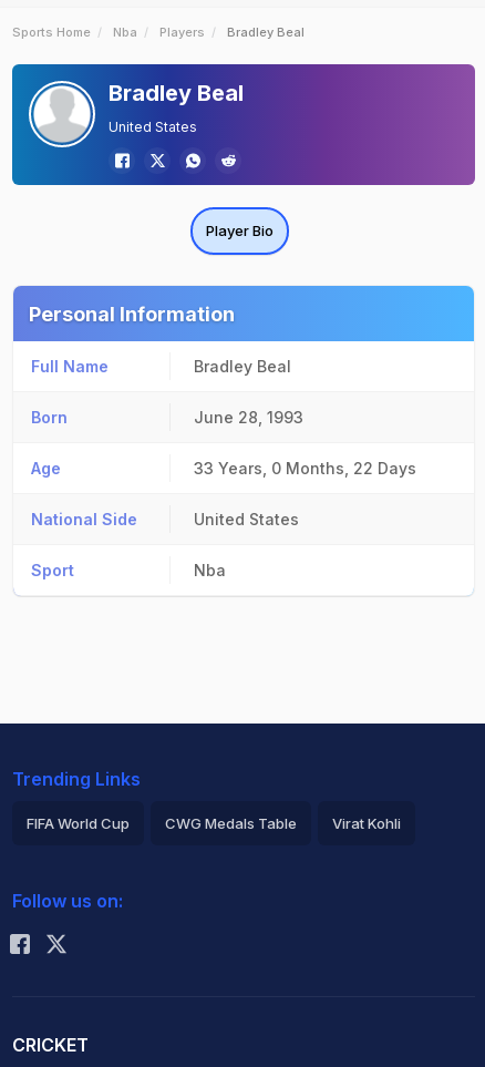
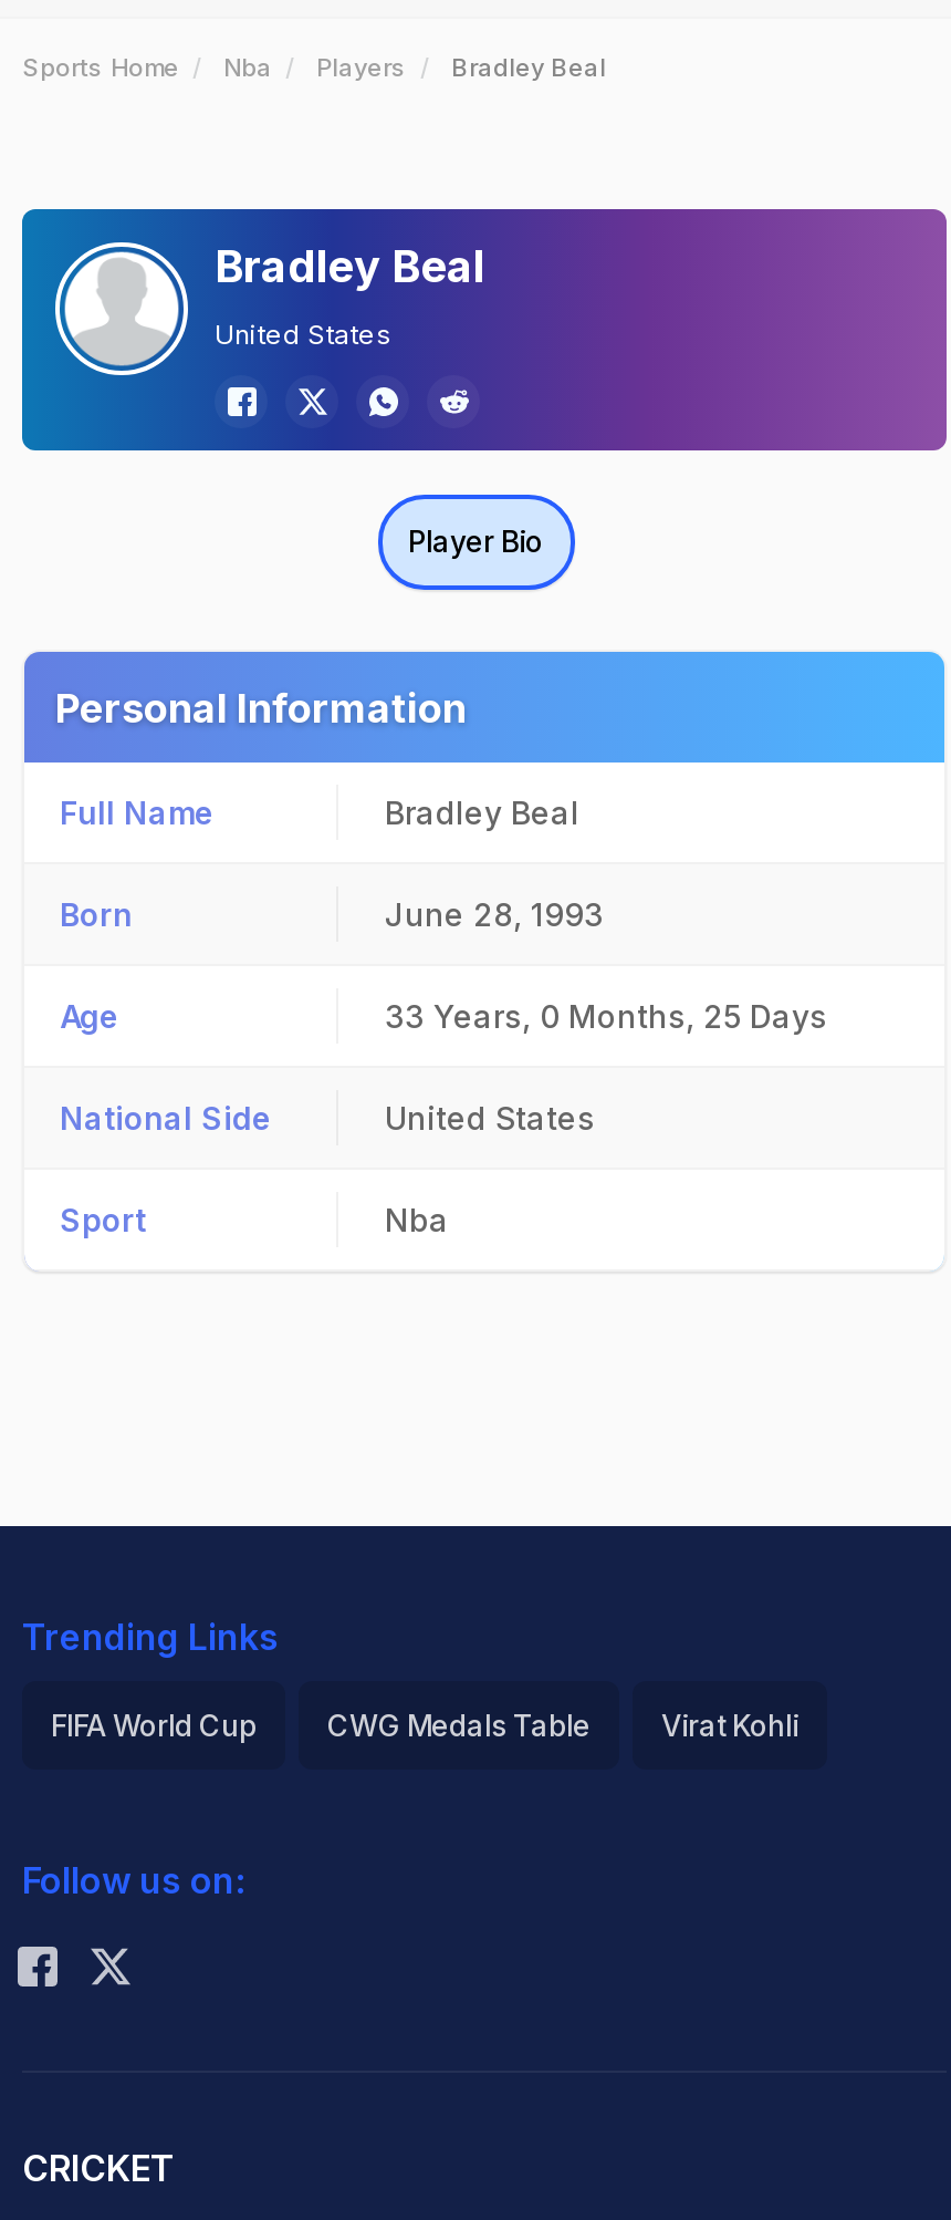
- 33 Years, 0 Months, 22 Days
+ 33 Years, 0 Months, 25 Days
